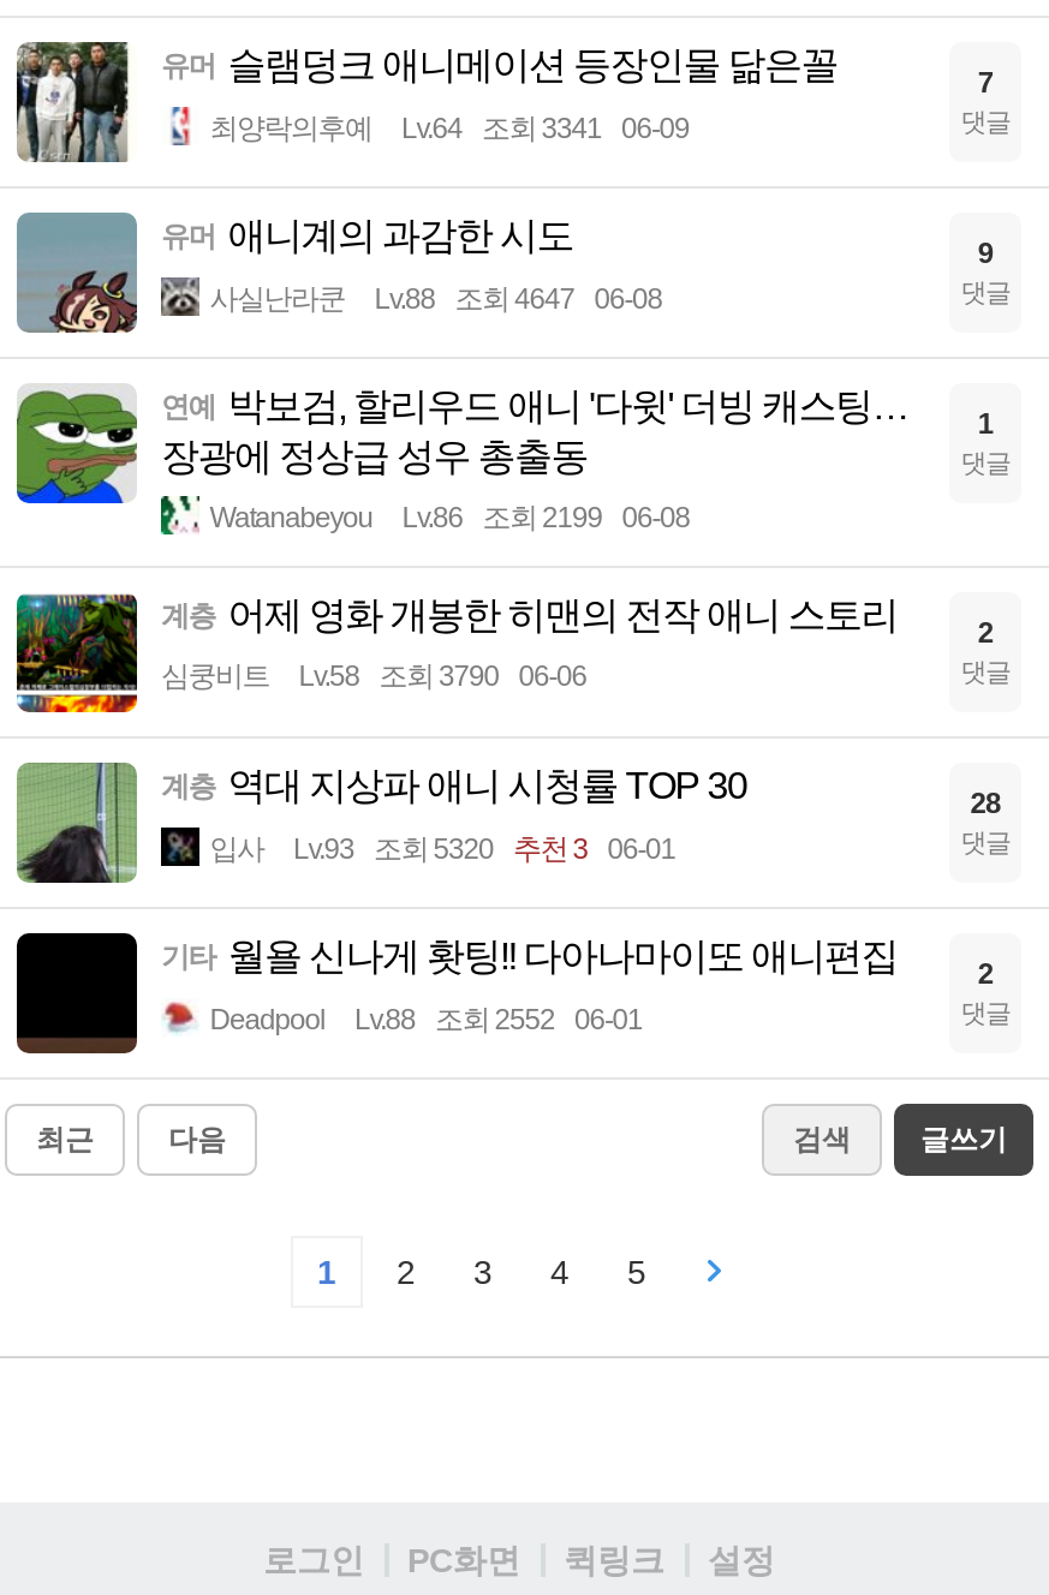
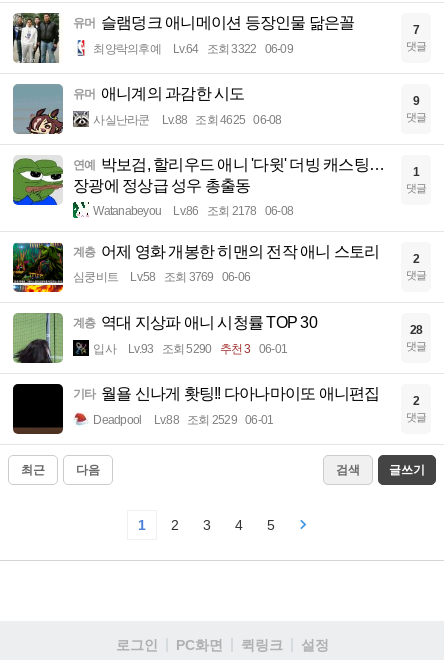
- 최양락의후예 Lv.64 조회 3341 06-09
+ 최양락의후예 Lv.64 조회 3322 06-09

- 사실난라쿤 Lv.88 조회 4647 06-08
+ 사실난라쿤 Lv.88 조회 4625 06-08

- Watanabeyou Lv.86 조회 2199 06-08
+ Watanabeyou Lv.86 조회 2178 06-08

- Lv.58 조회 3790 06-06
+ Lv.58 조회 3769 06-06

- 입사 Lv.93 조회 5320 추천 3 06-01
+ 입사 Lv.93 조회 5290 추천 3 06-01

- Deadpool Lv.88 조회 2552 06-01
+ Deadpool Lv.88 조회 2529 06-01
